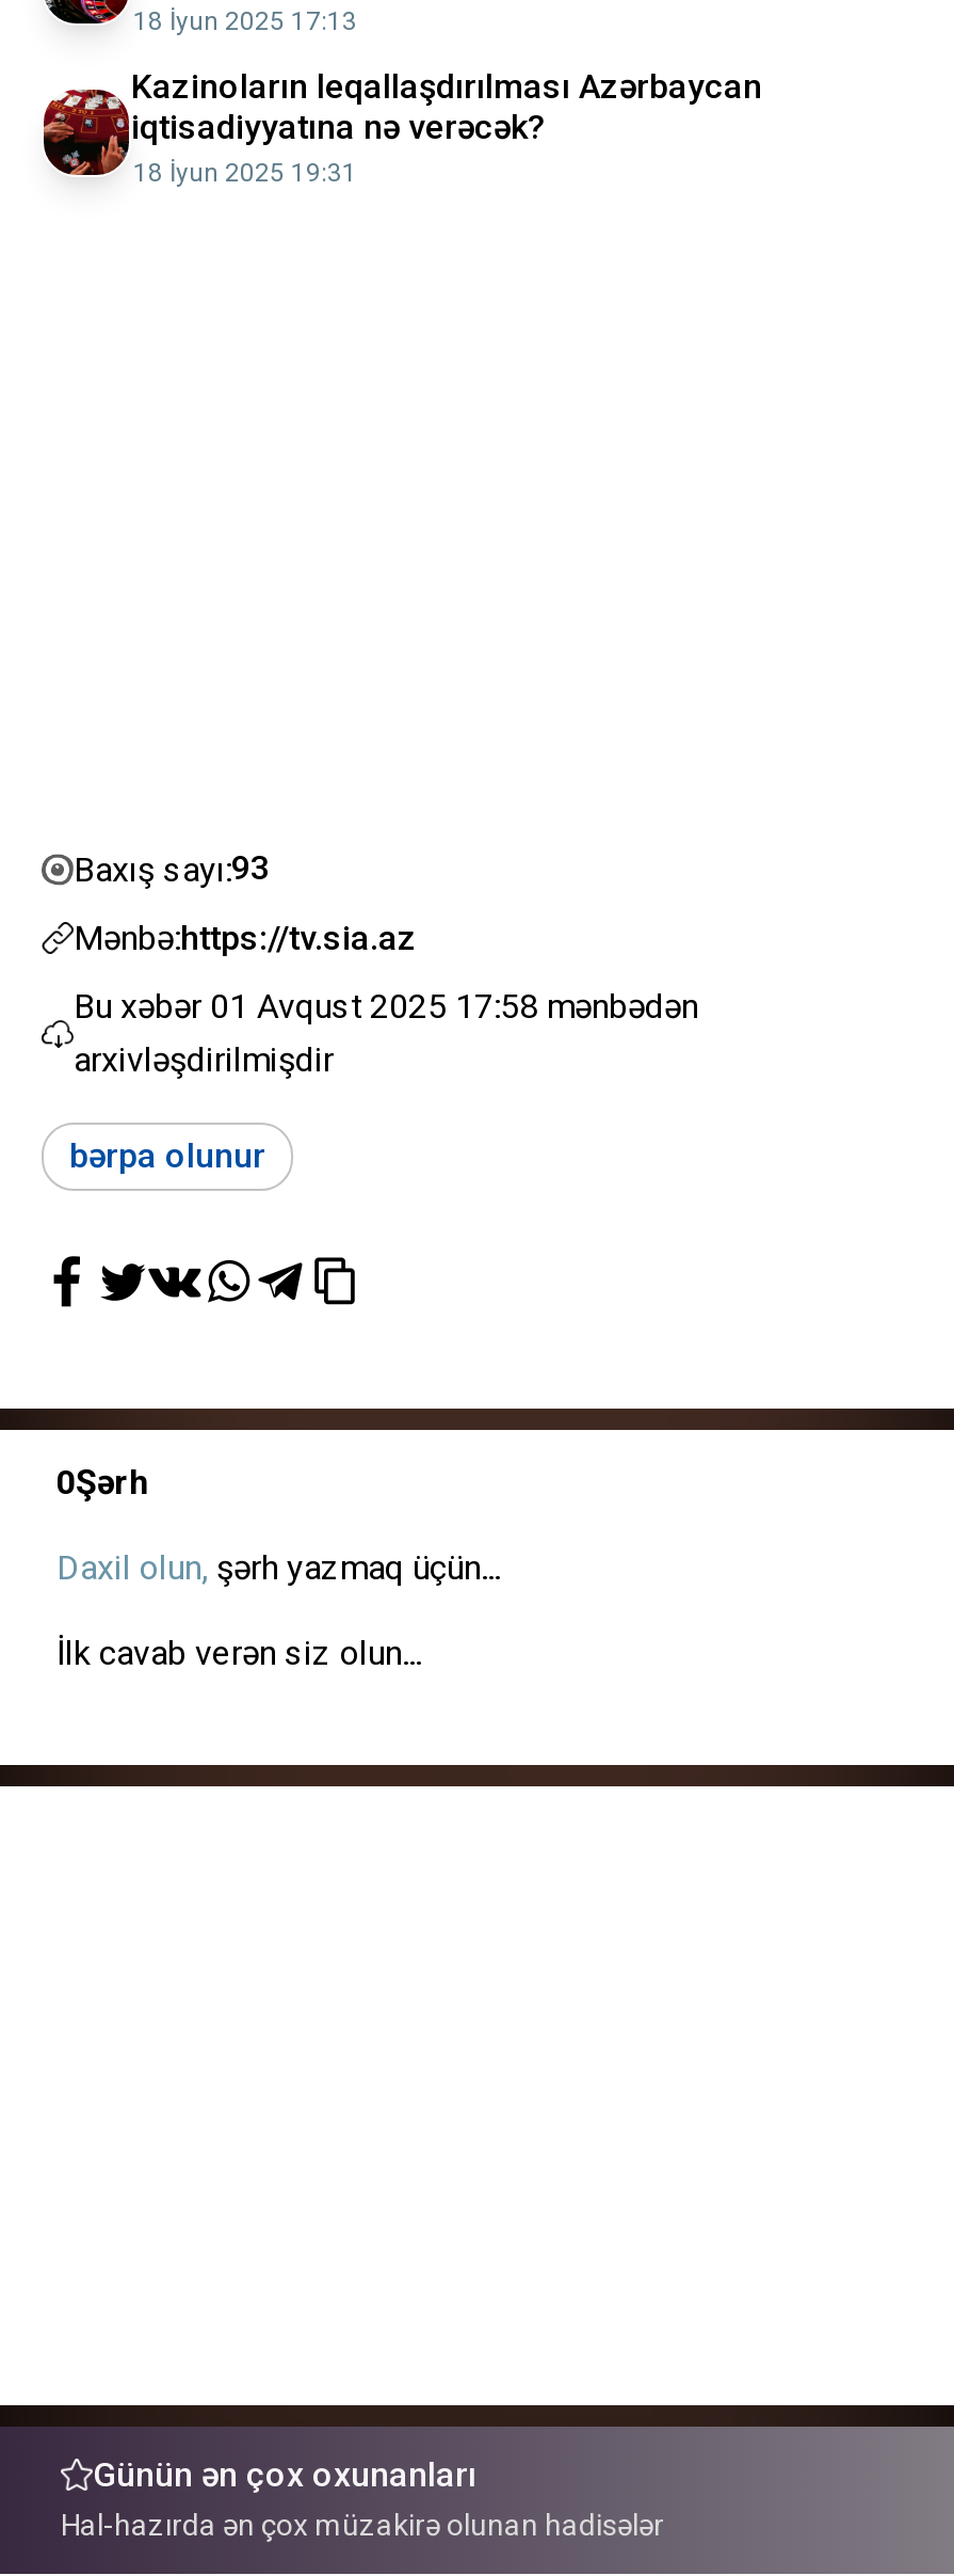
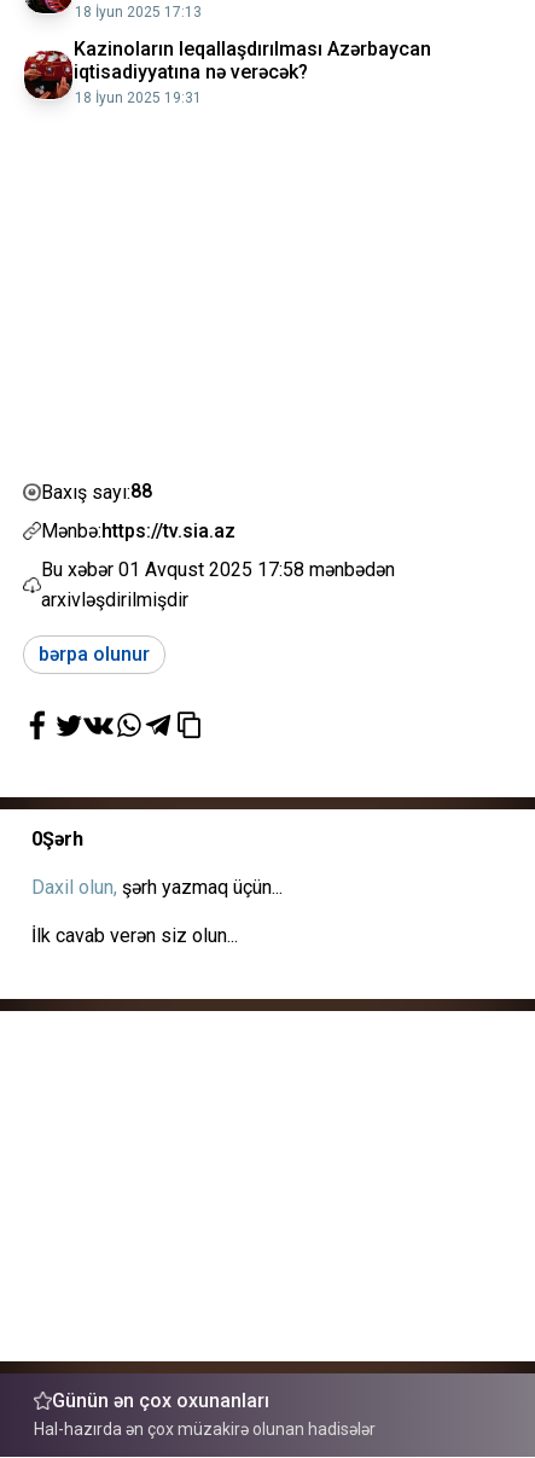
- Baxış sayı:93
+ Baxış sayı:88
